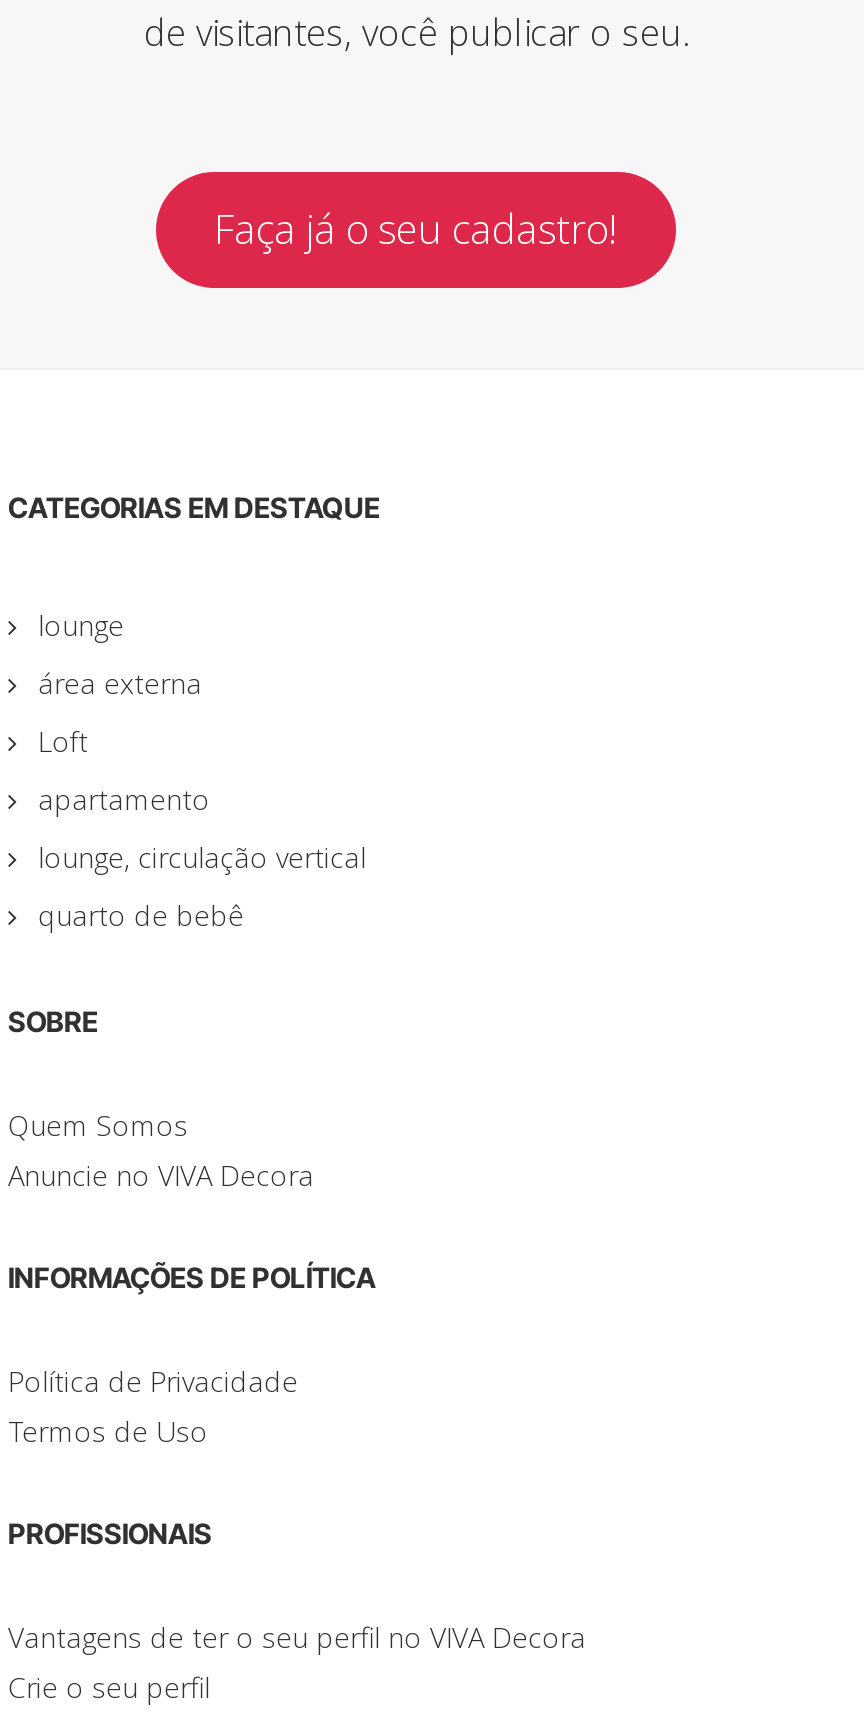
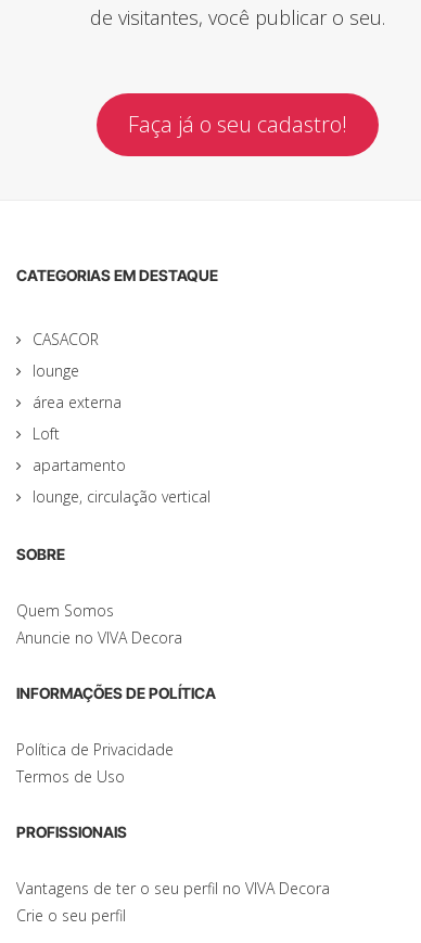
+ CASACOR

moved down: lounge | área externa | Loft | apartamento | lounge, circulação vertical

- quarto de bebê
